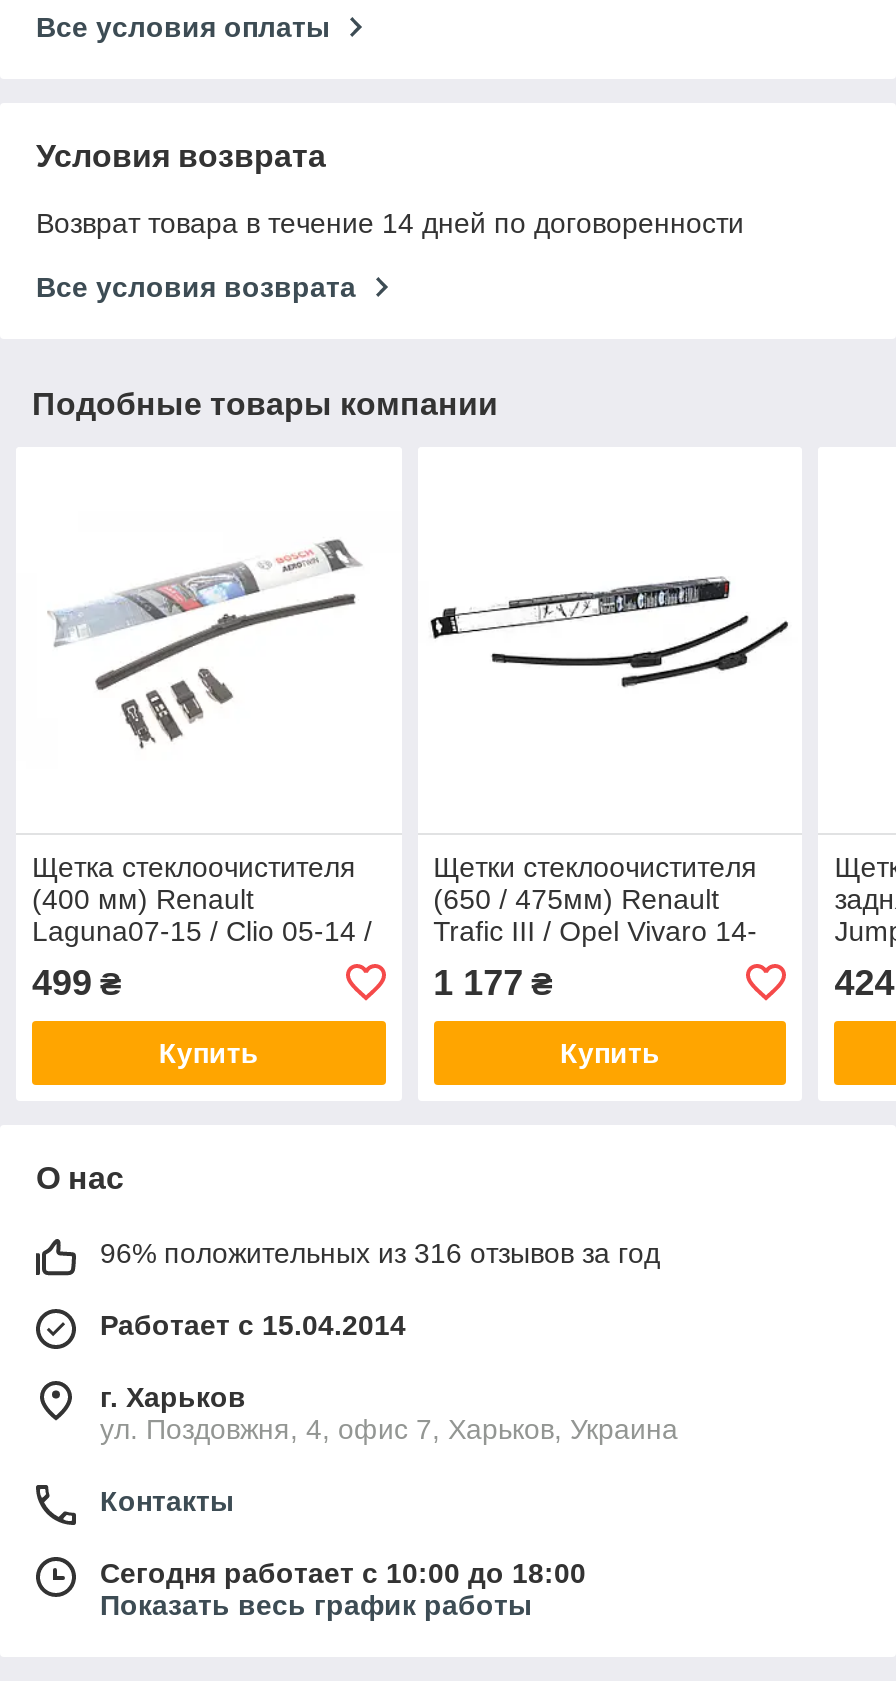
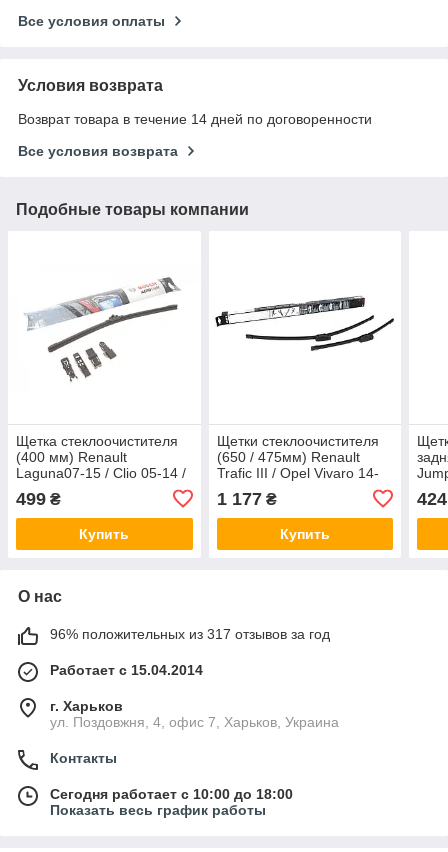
- 96% положительных из 316 отзывов за год
+ 96% положительных из 317 отзывов за год
